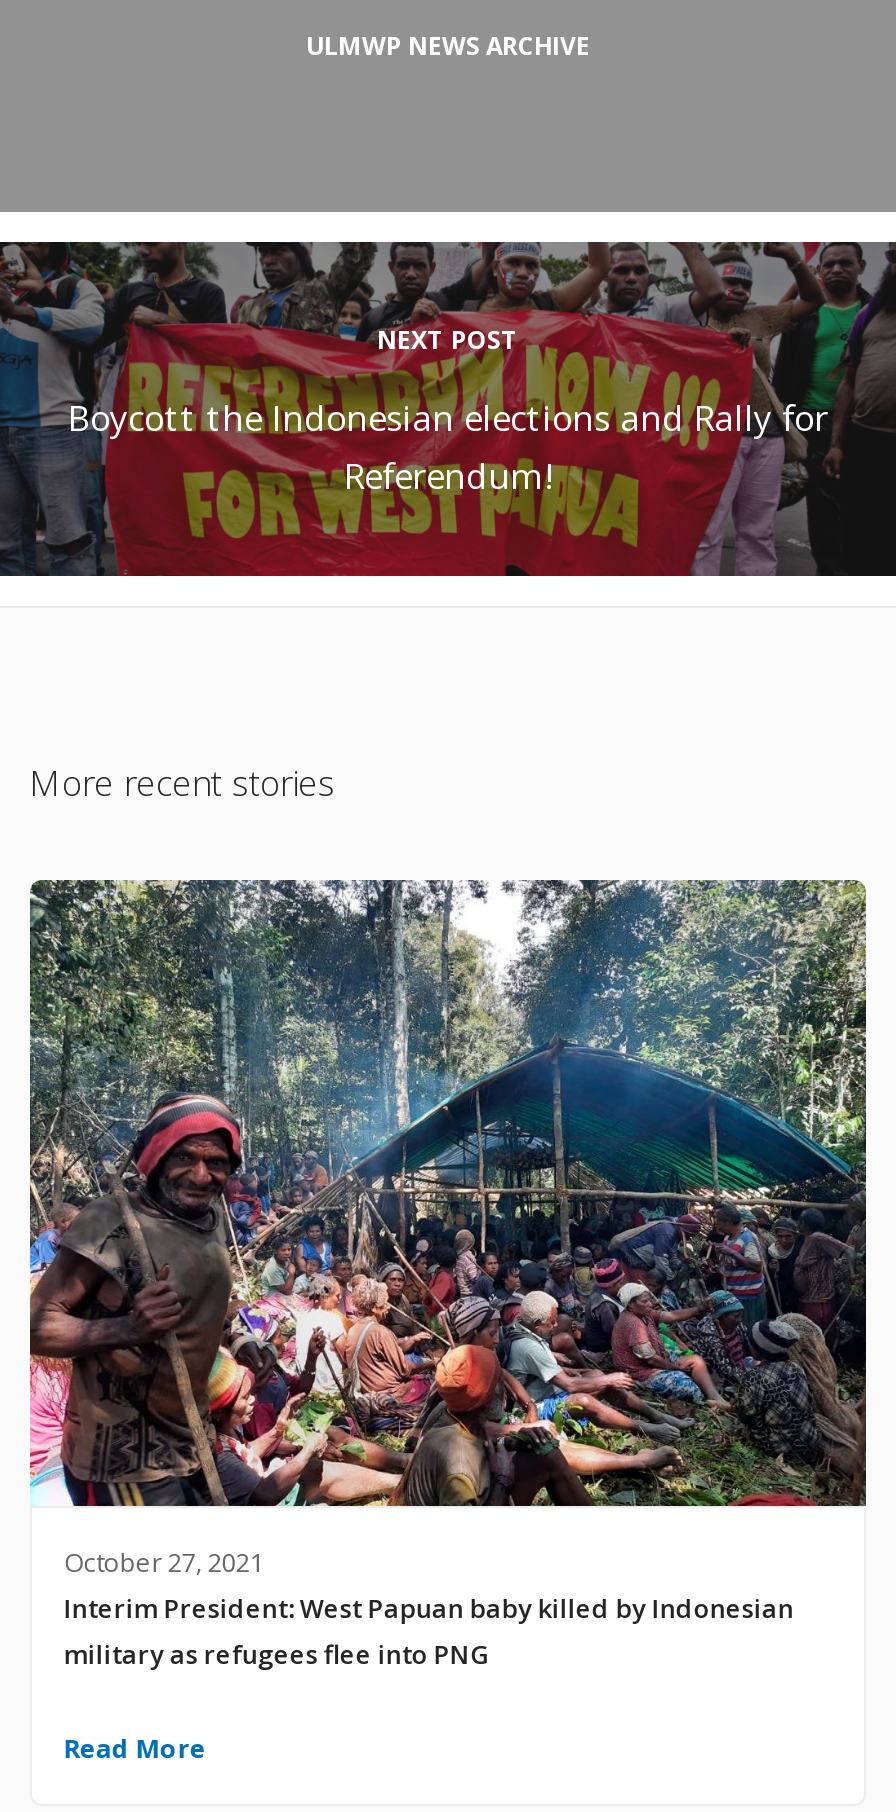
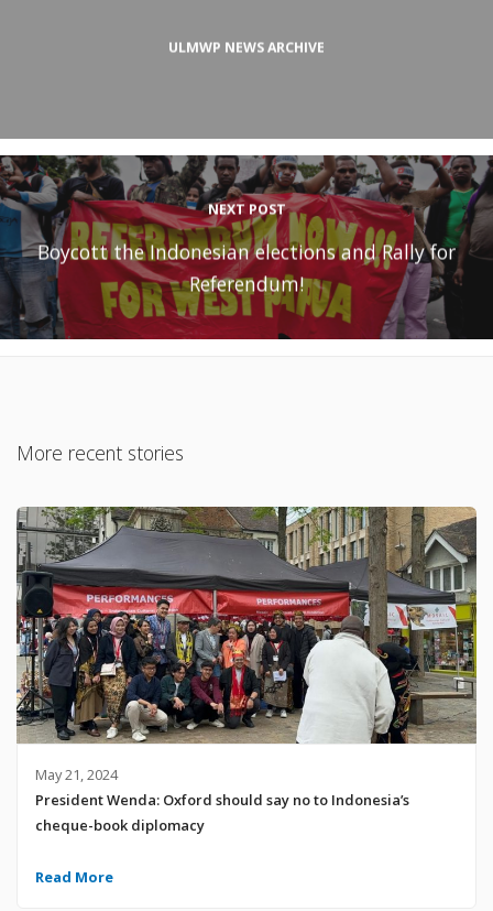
- [image]
- October 27, 2021
- Interim President: West Papuan baby killed by Indonesian
- military as refugees flee into PNG
+ [image]
+ May 21, 2024
+ President Wenda: Oxford should say no to Indonesia’s
+ cheque-book diplomacy
